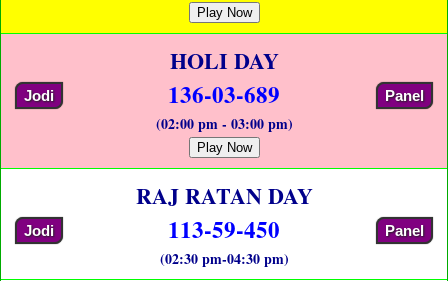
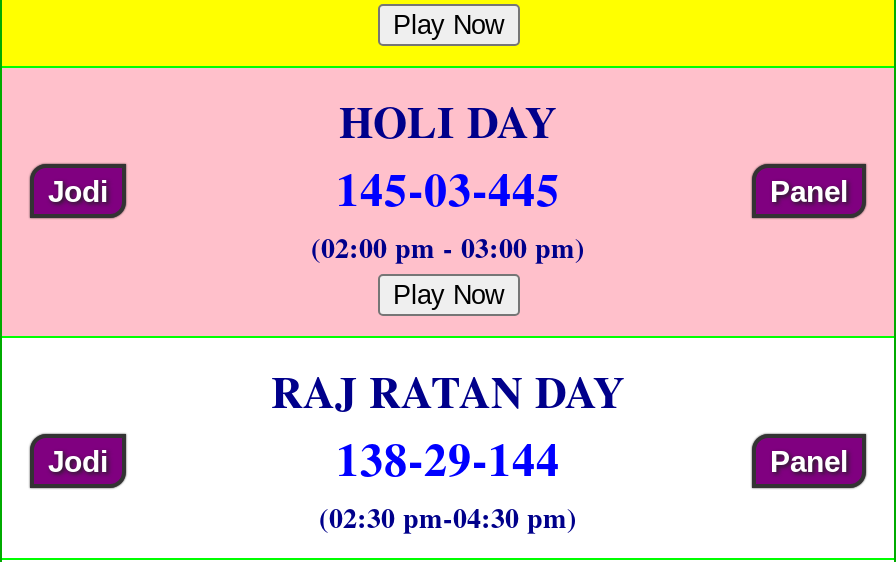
- 136-03-689
+ 145-03-445

- 113-59-450
+ 138-29-144
